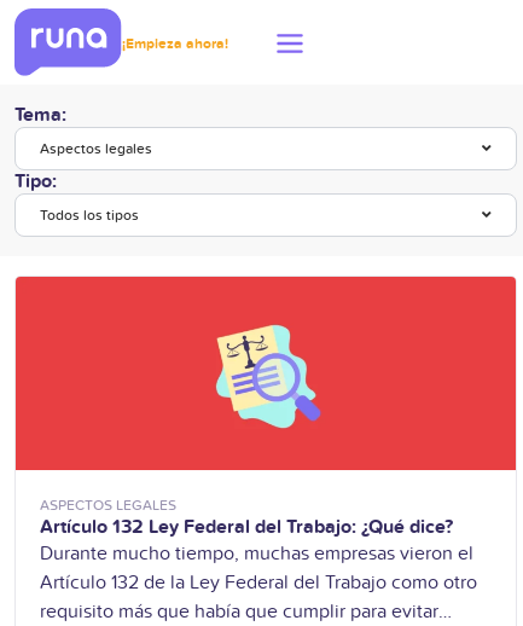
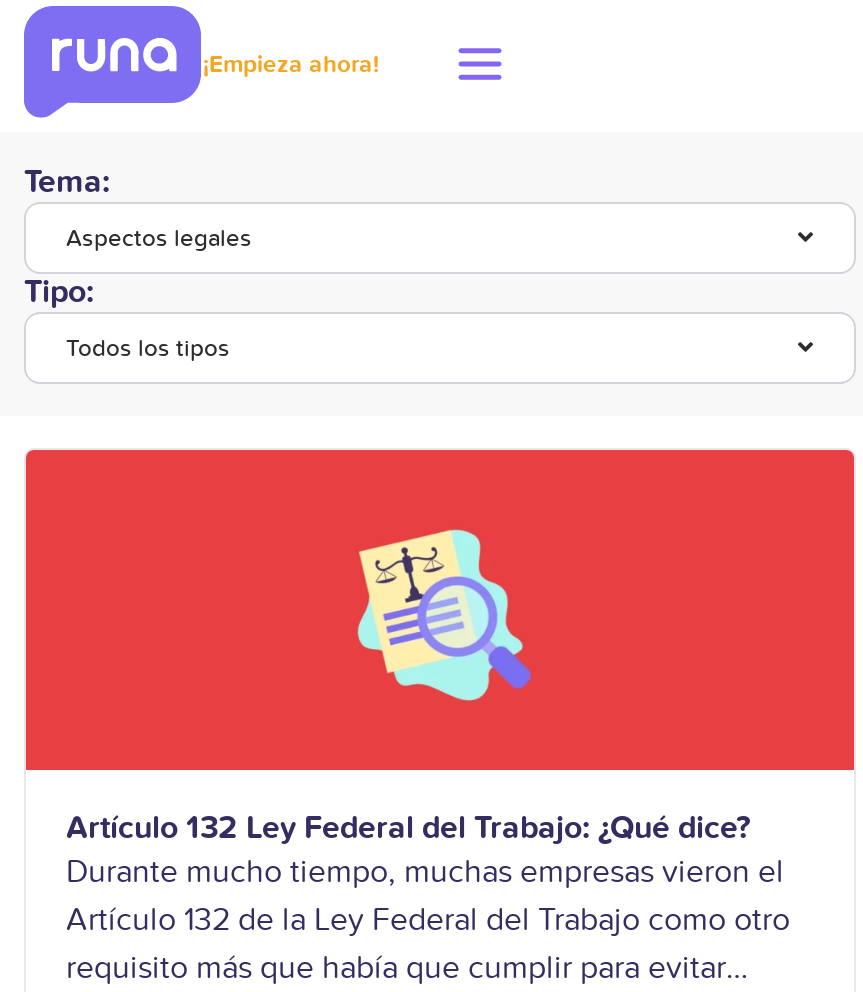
- ASPECTOS LEGALES
